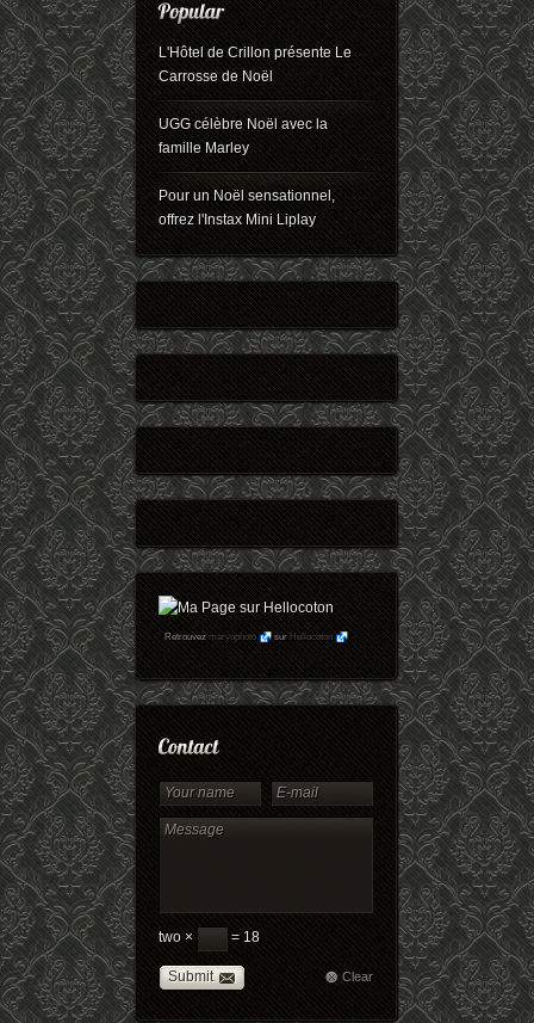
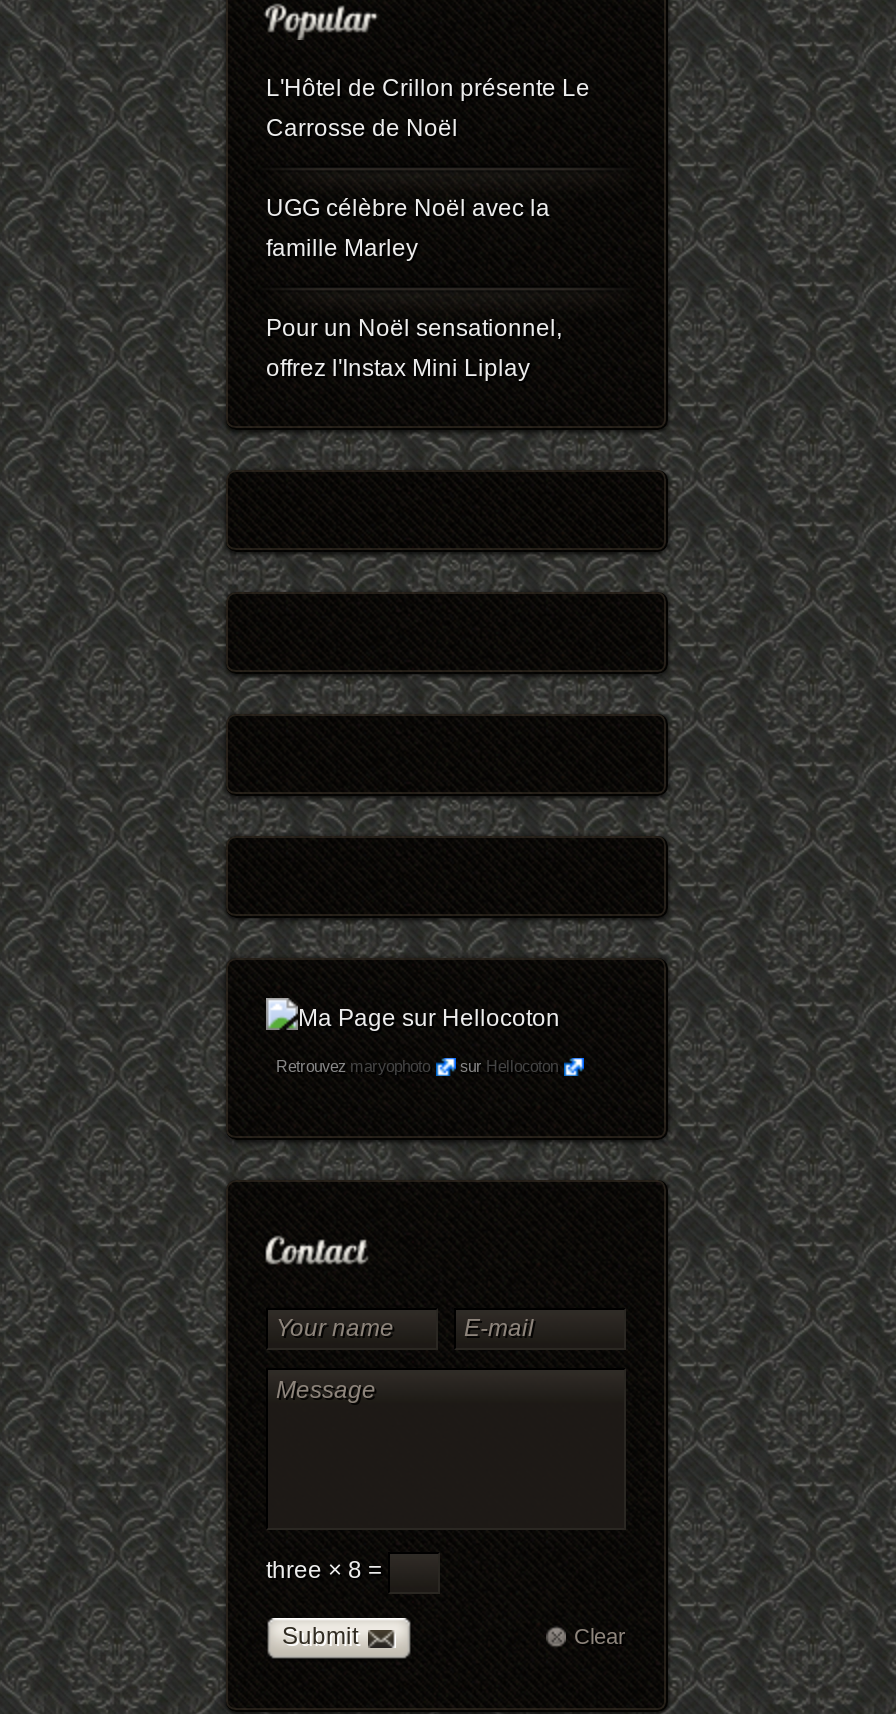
- two ×
- = 18
+ three × 8 =
